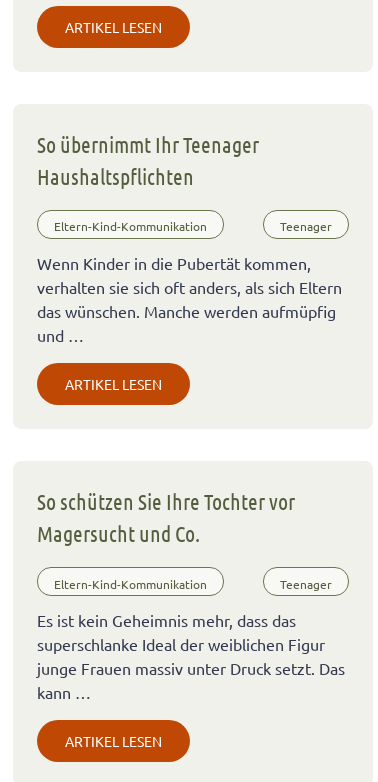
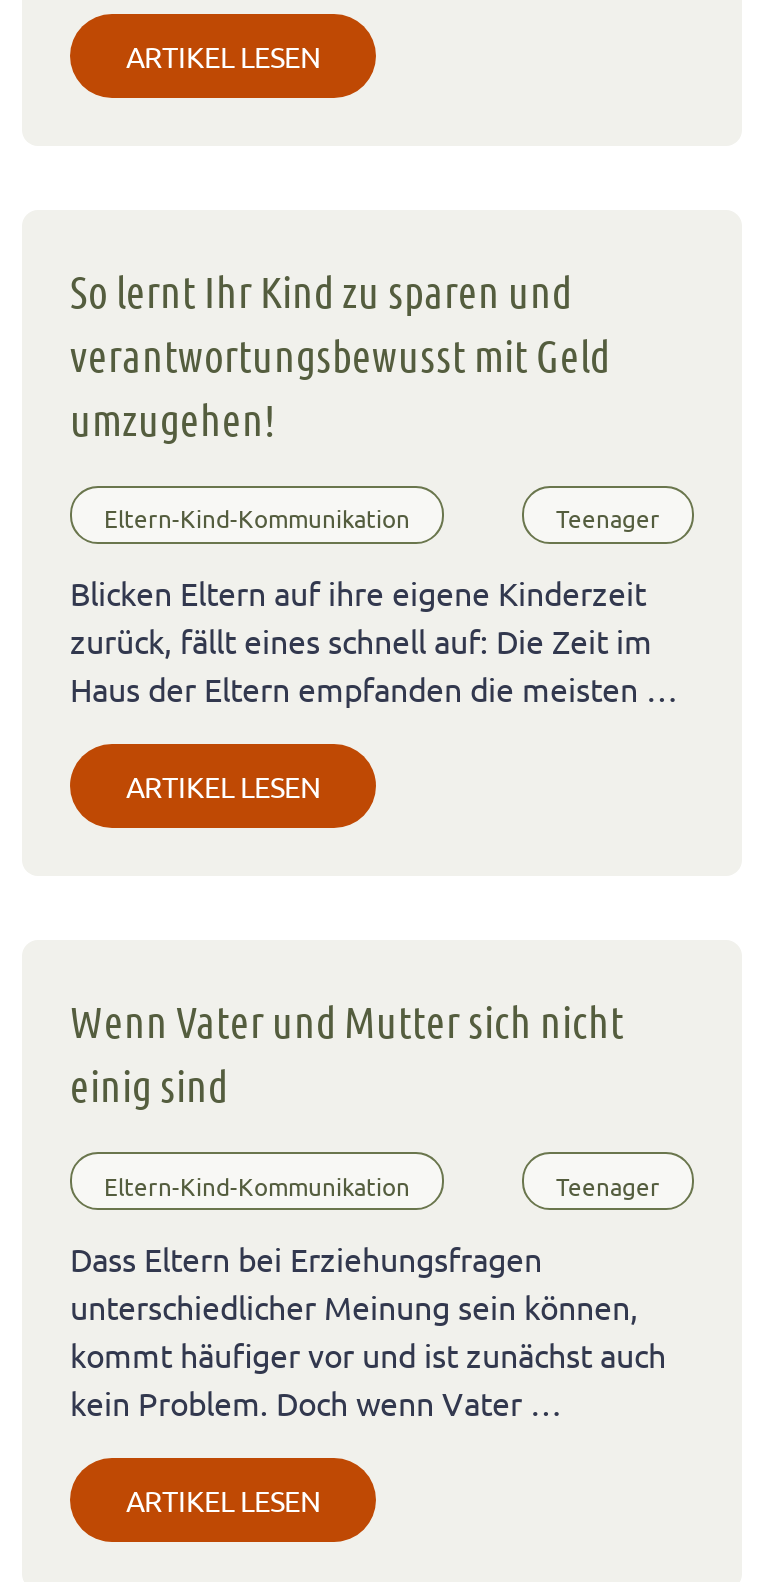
- So übernimmt Ihr Teenager
- Haushaltspflichten
+ So lernt Ihr Kind zu sparen und
+ verantwortungsbewusst mit Geld
+ umzugehen!

moved down: Eltern-Kind-Kommunikation | Teenager

- Wenn Kinder in die Pubertät kommen,
- verhalten sie sich oft anders, als sich Eltern
- das wünschen. Manche werden aufmüpfig
- und …
+ Blicken Eltern auf ihre eigene Kinderzeit
+ zurück, fällt eines schnell auf: Die Zeit im
+ Haus der Eltern empfanden die meisten …

- So schützen Sie Ihre Tochter vor
- Magersucht und Co.
+ Wenn Vater und Mutter sich nicht
+ einig sind

- Es ist kein Geheimnis mehr, dass das
- superschlanke Ideal der weiblichen Figur
- junge Frauen massiv unter Druck setzt. Das
- kann …
+ Dass Eltern bei Erziehungsfragen
+ unterschiedlicher Meinung sein können,
+ kommt häufiger vor und ist zunächst auch
+ kein Problem. Doch wenn Vater …
